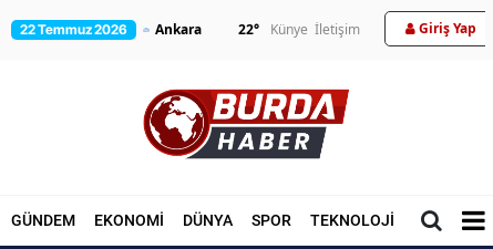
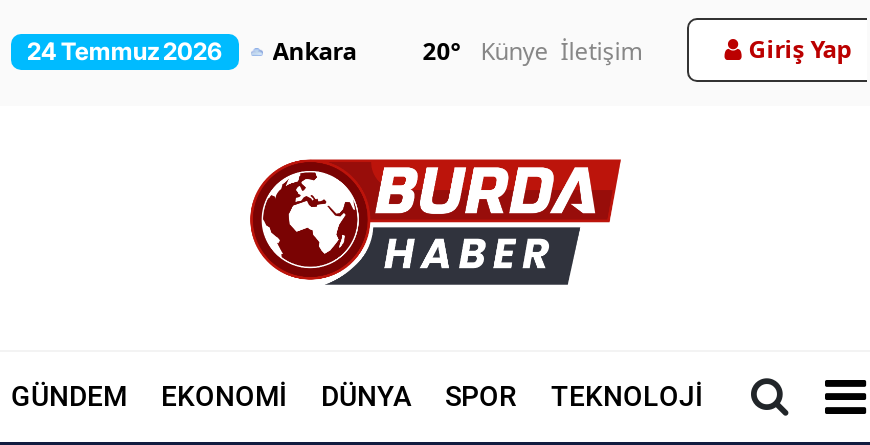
- 22 Temmuz 2026
+ 24 Temmuz 2026

- 22° Künye İletişim
+ 20° Künye İletişim
